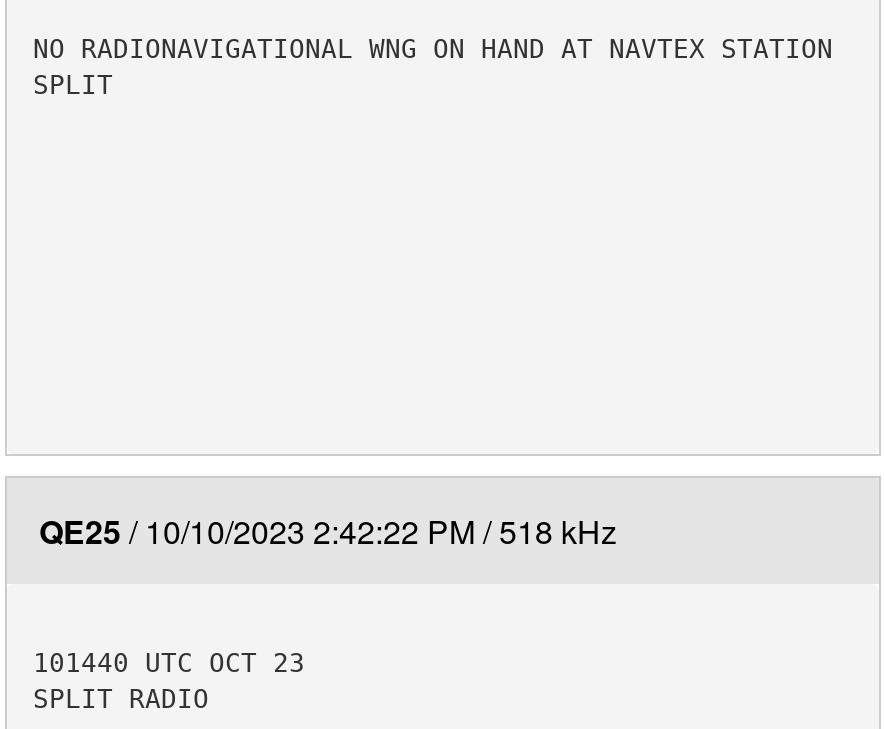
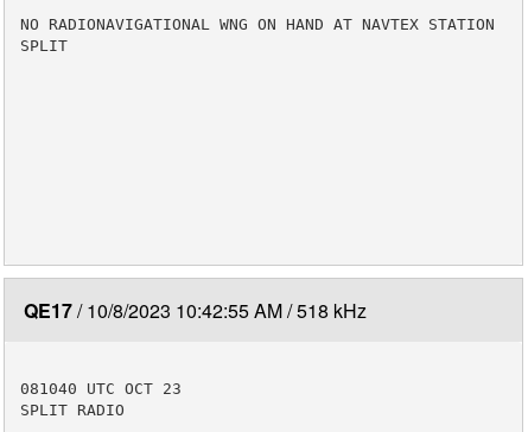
- QE25 10/10/2023 2:42:22 PM 518 kHz
+ QE17 10/8/2023 10:42:55 AM 518 kHz

- 101440 UTC OCT 23
+ 081040 UTC OCT 23
